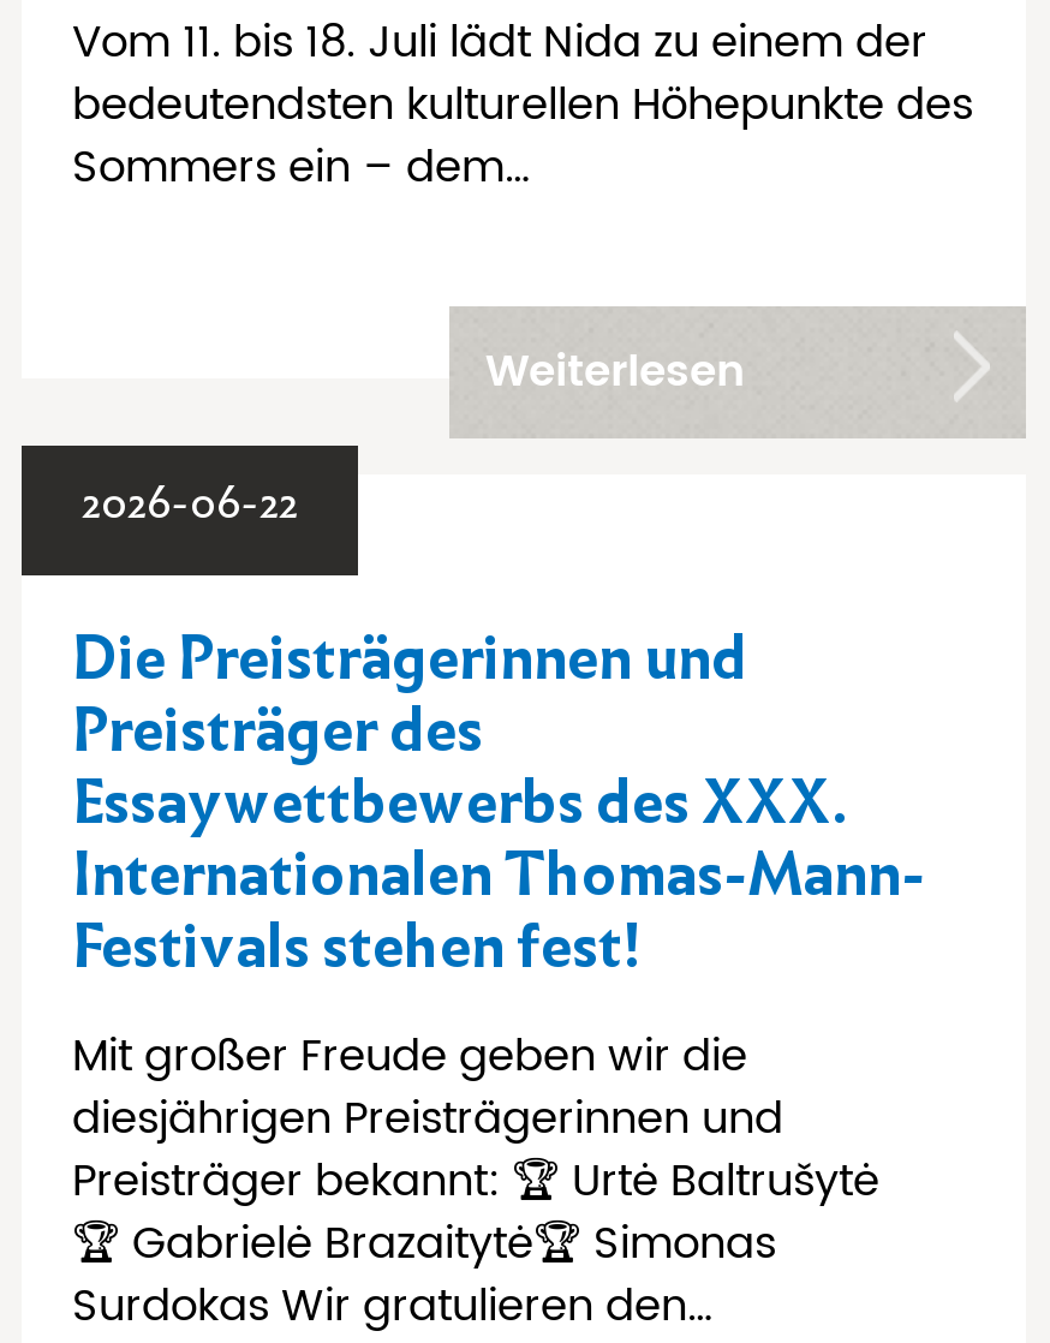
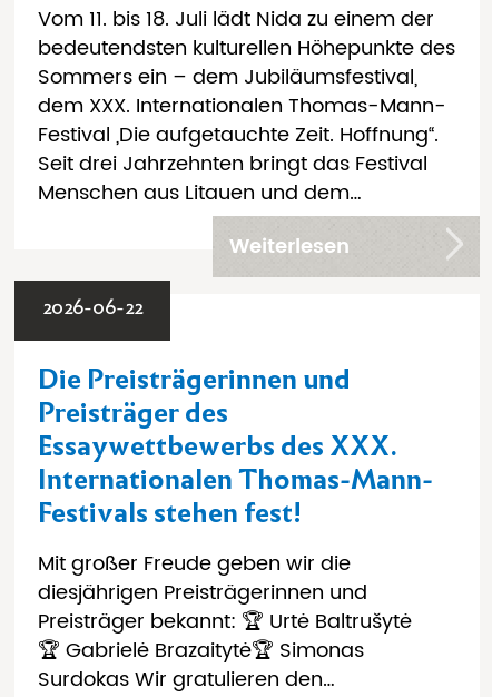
- Sommers ein – dem…
+ Sommers ein – dem Jubiläumsfestival,
+ dem XXX. Internationalen Thomas-Mann-
+ Festival „Die aufgetauchte Zeit. Hoffnung“.
+ Seit drei Jahrzehnten bringt das Festival
+ Menschen aus Litauen und dem…
